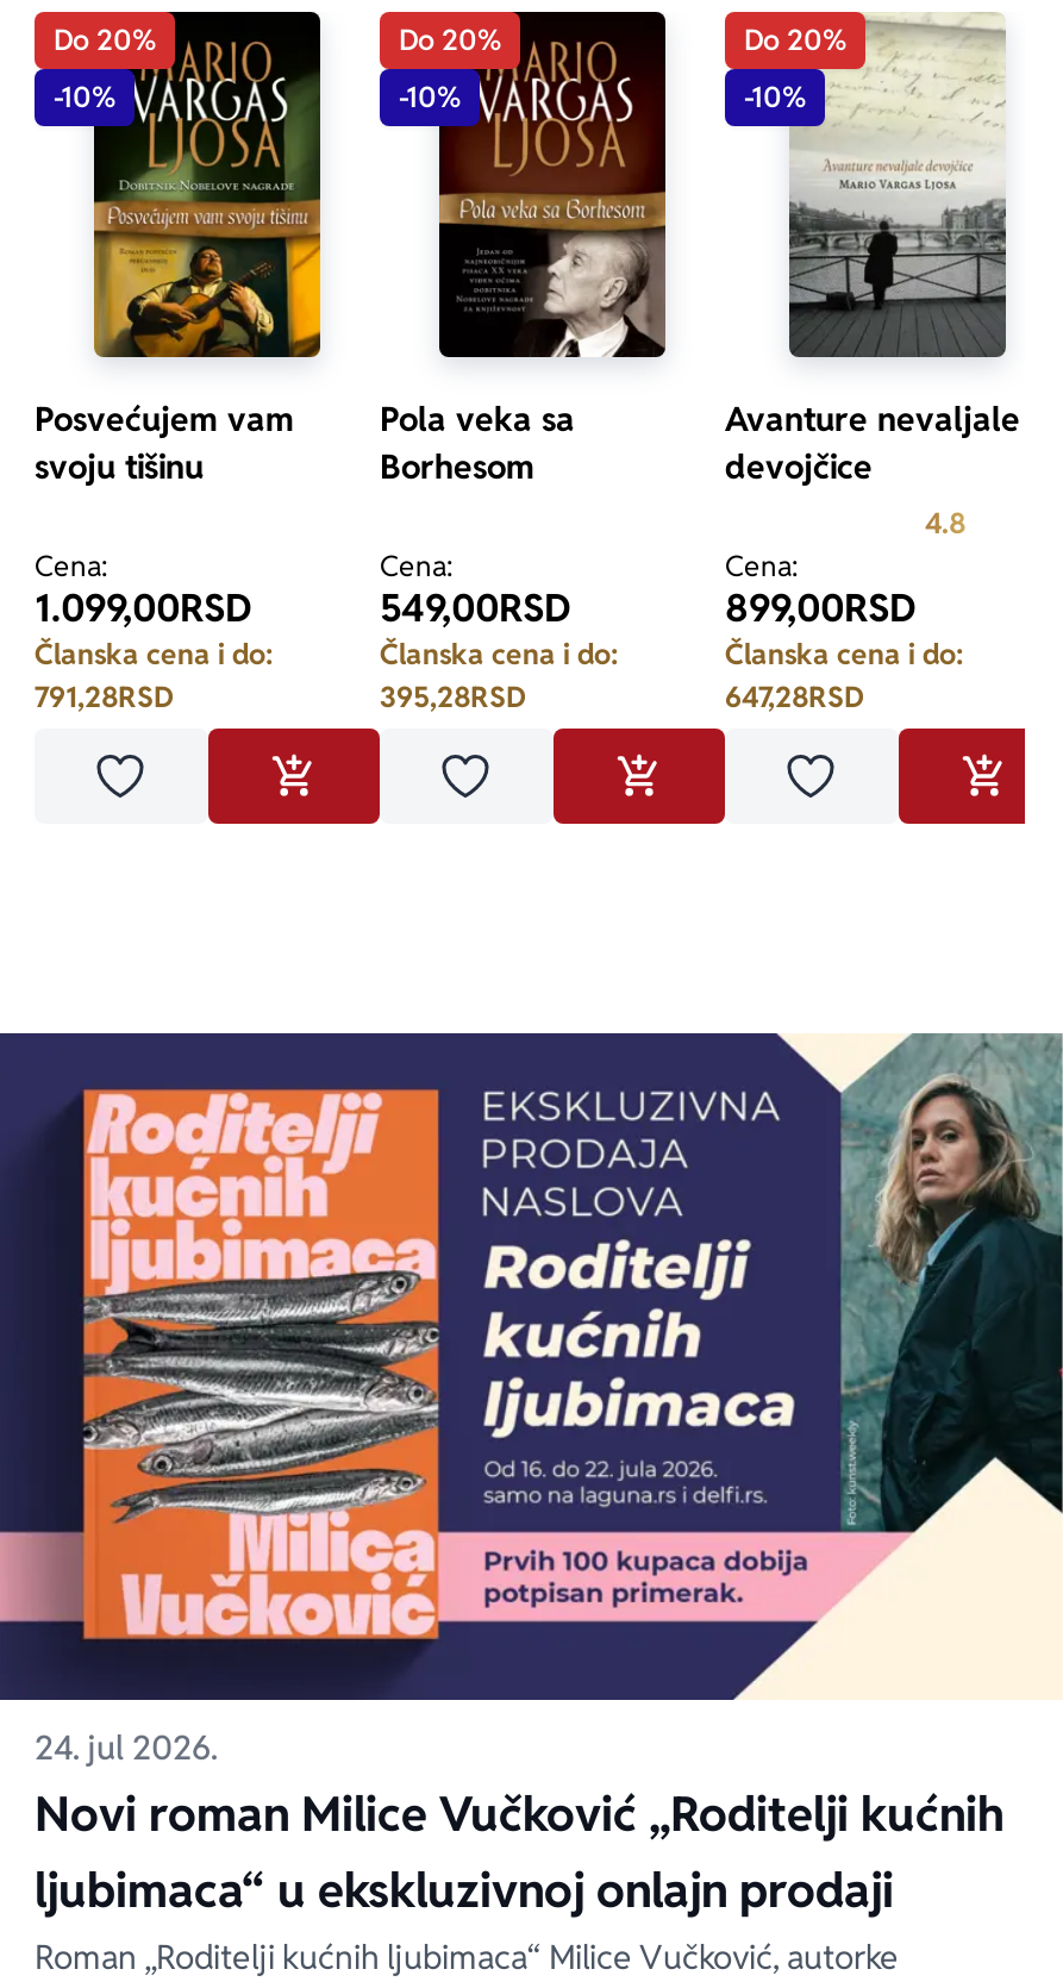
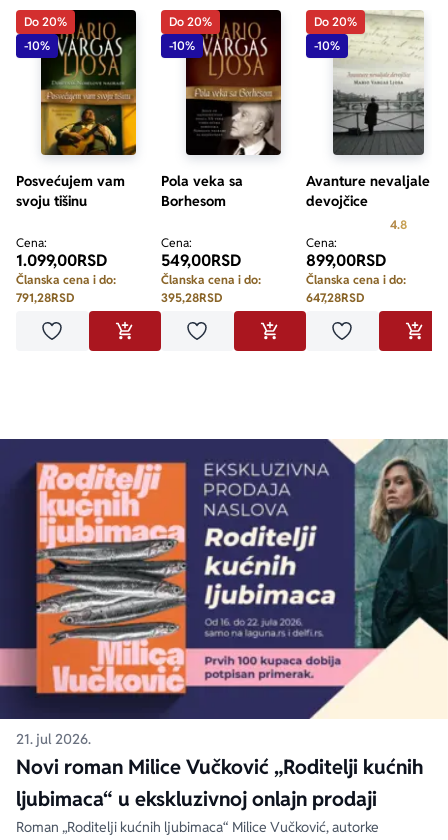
- 24. jul 2026.
+ 21. jul 2026.
